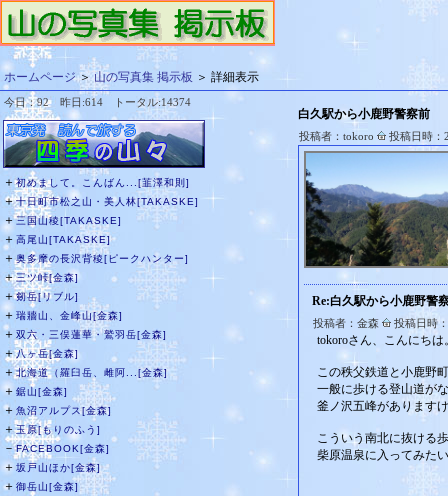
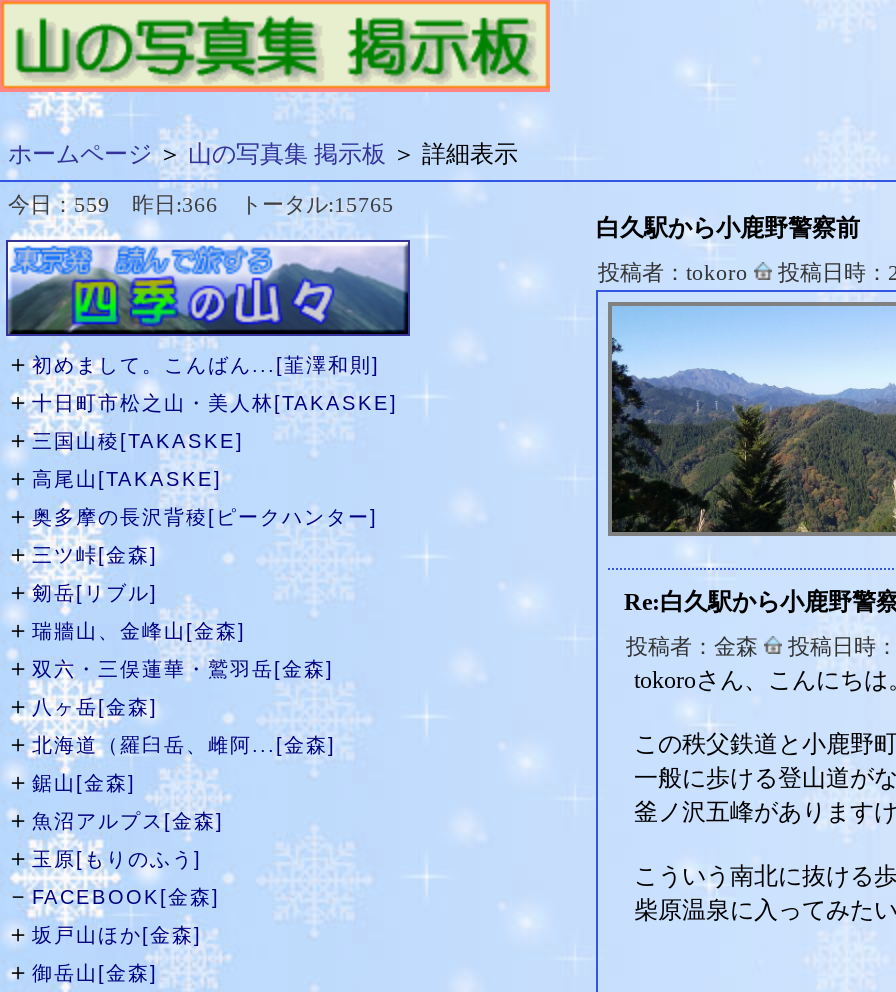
- 今日：92 昨日:614 トータル:14374
+ 今日：559 昨日:366 トータル:15765
